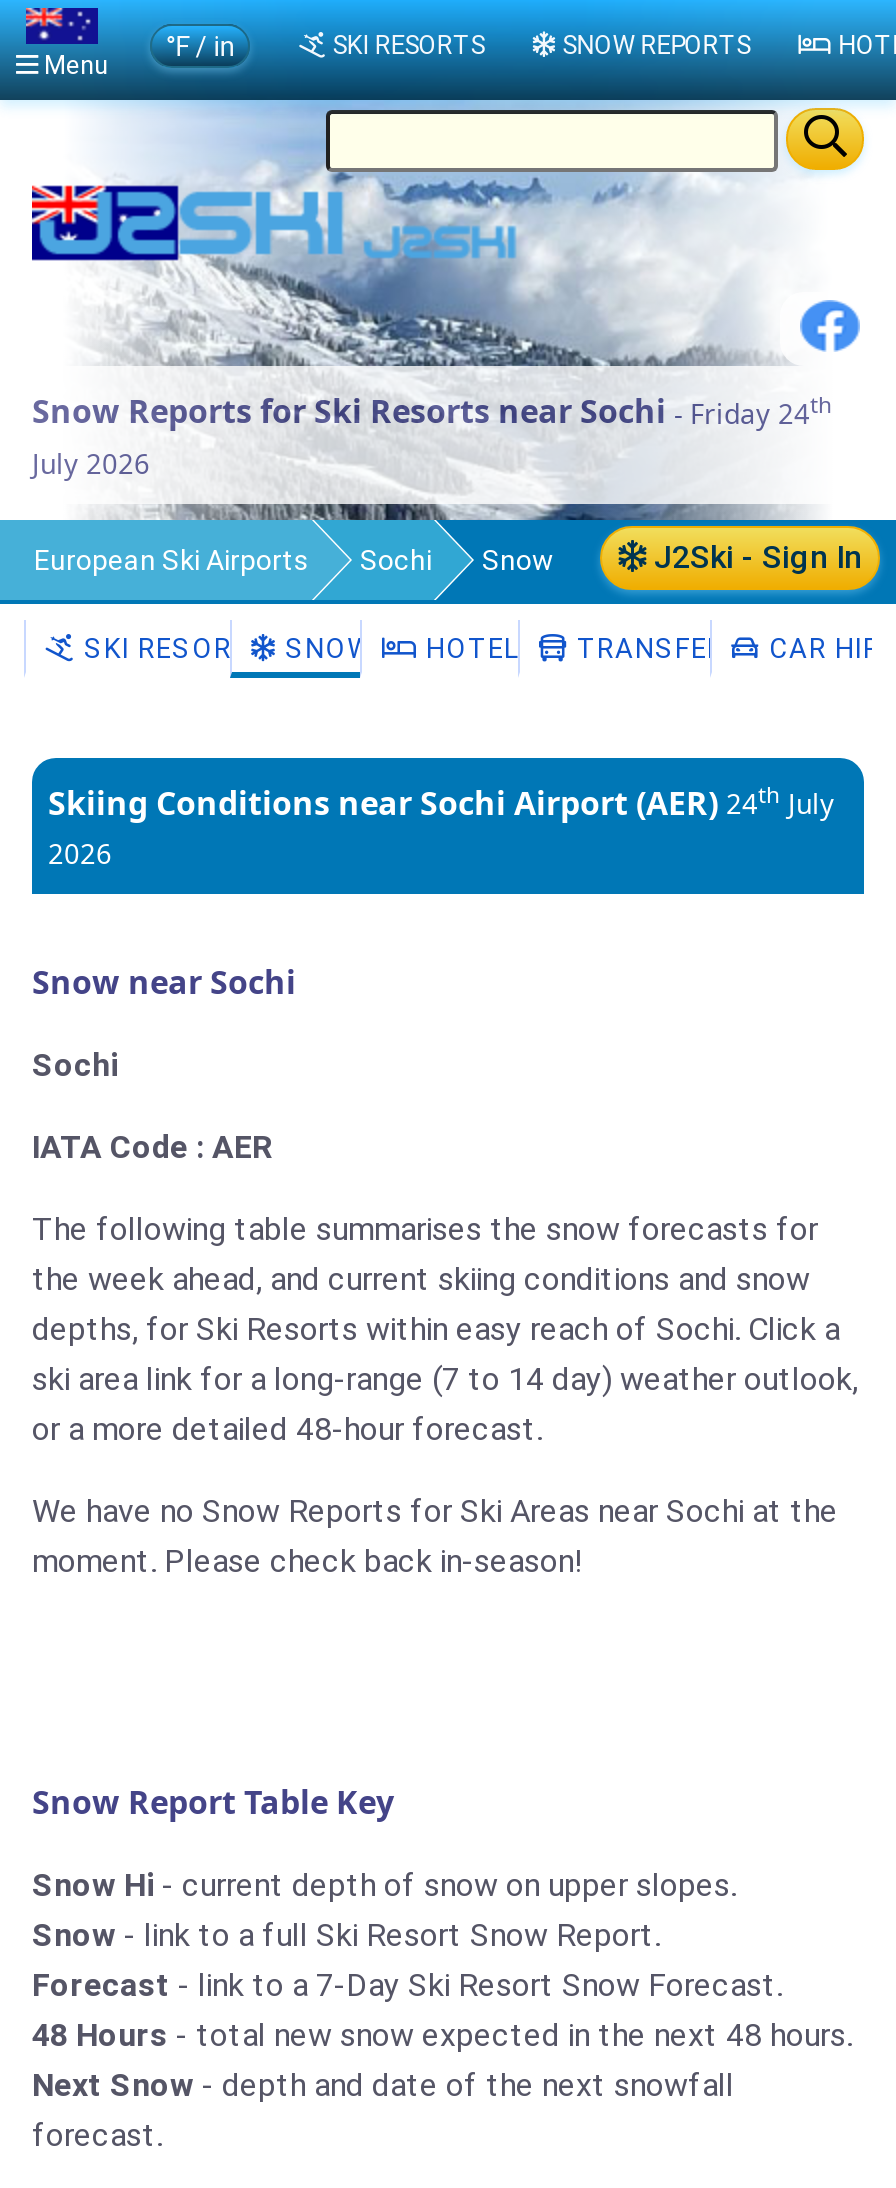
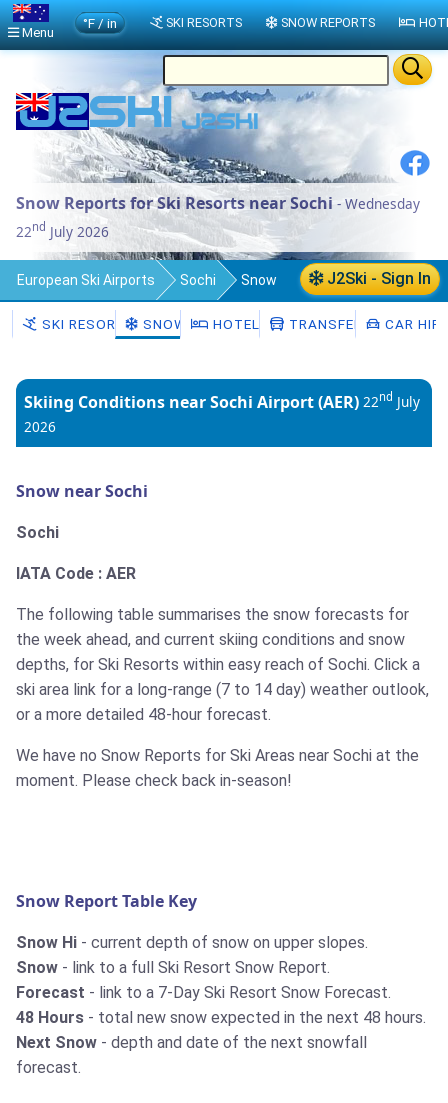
- Snow Reports for Ski Resorts near Sochi - Friday 24th
- July 2026
+ Snow Reports for Ski Resorts near Sochi - Wednesday
+ 22nd July 2026

- Skiing Conditions near Sochi Airport (AER) 24th July
+ Skiing Conditions near Sochi Airport (AER) 22nd July
